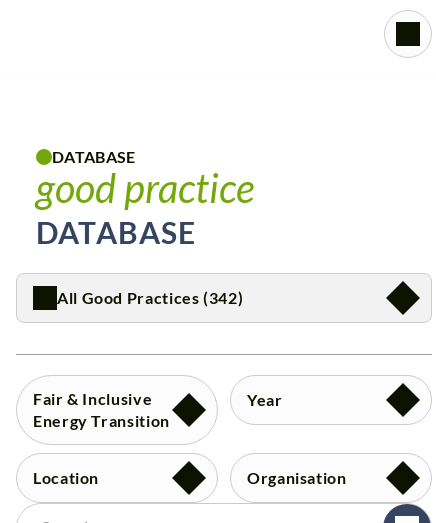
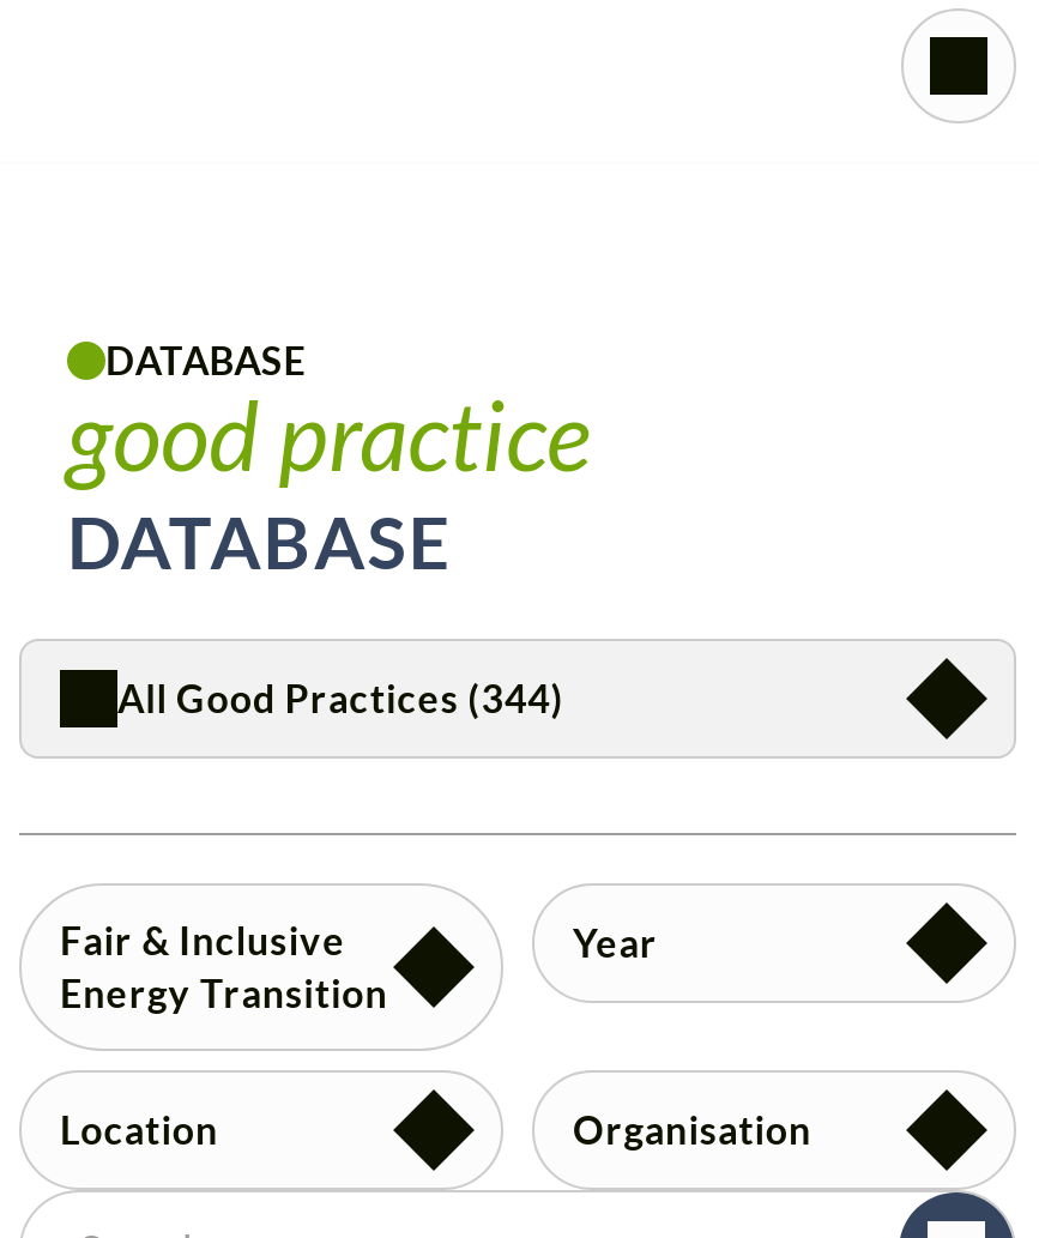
- All Good Practices (342)
+ All Good Practices (344)
